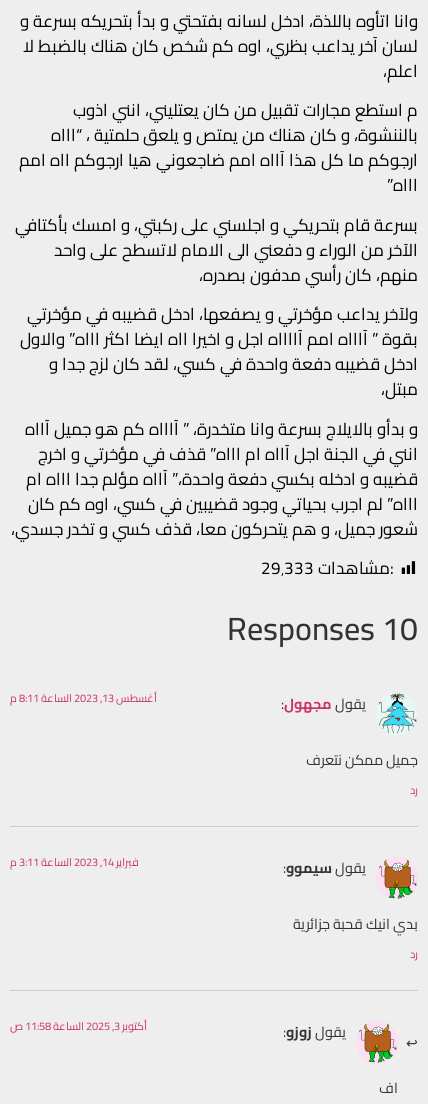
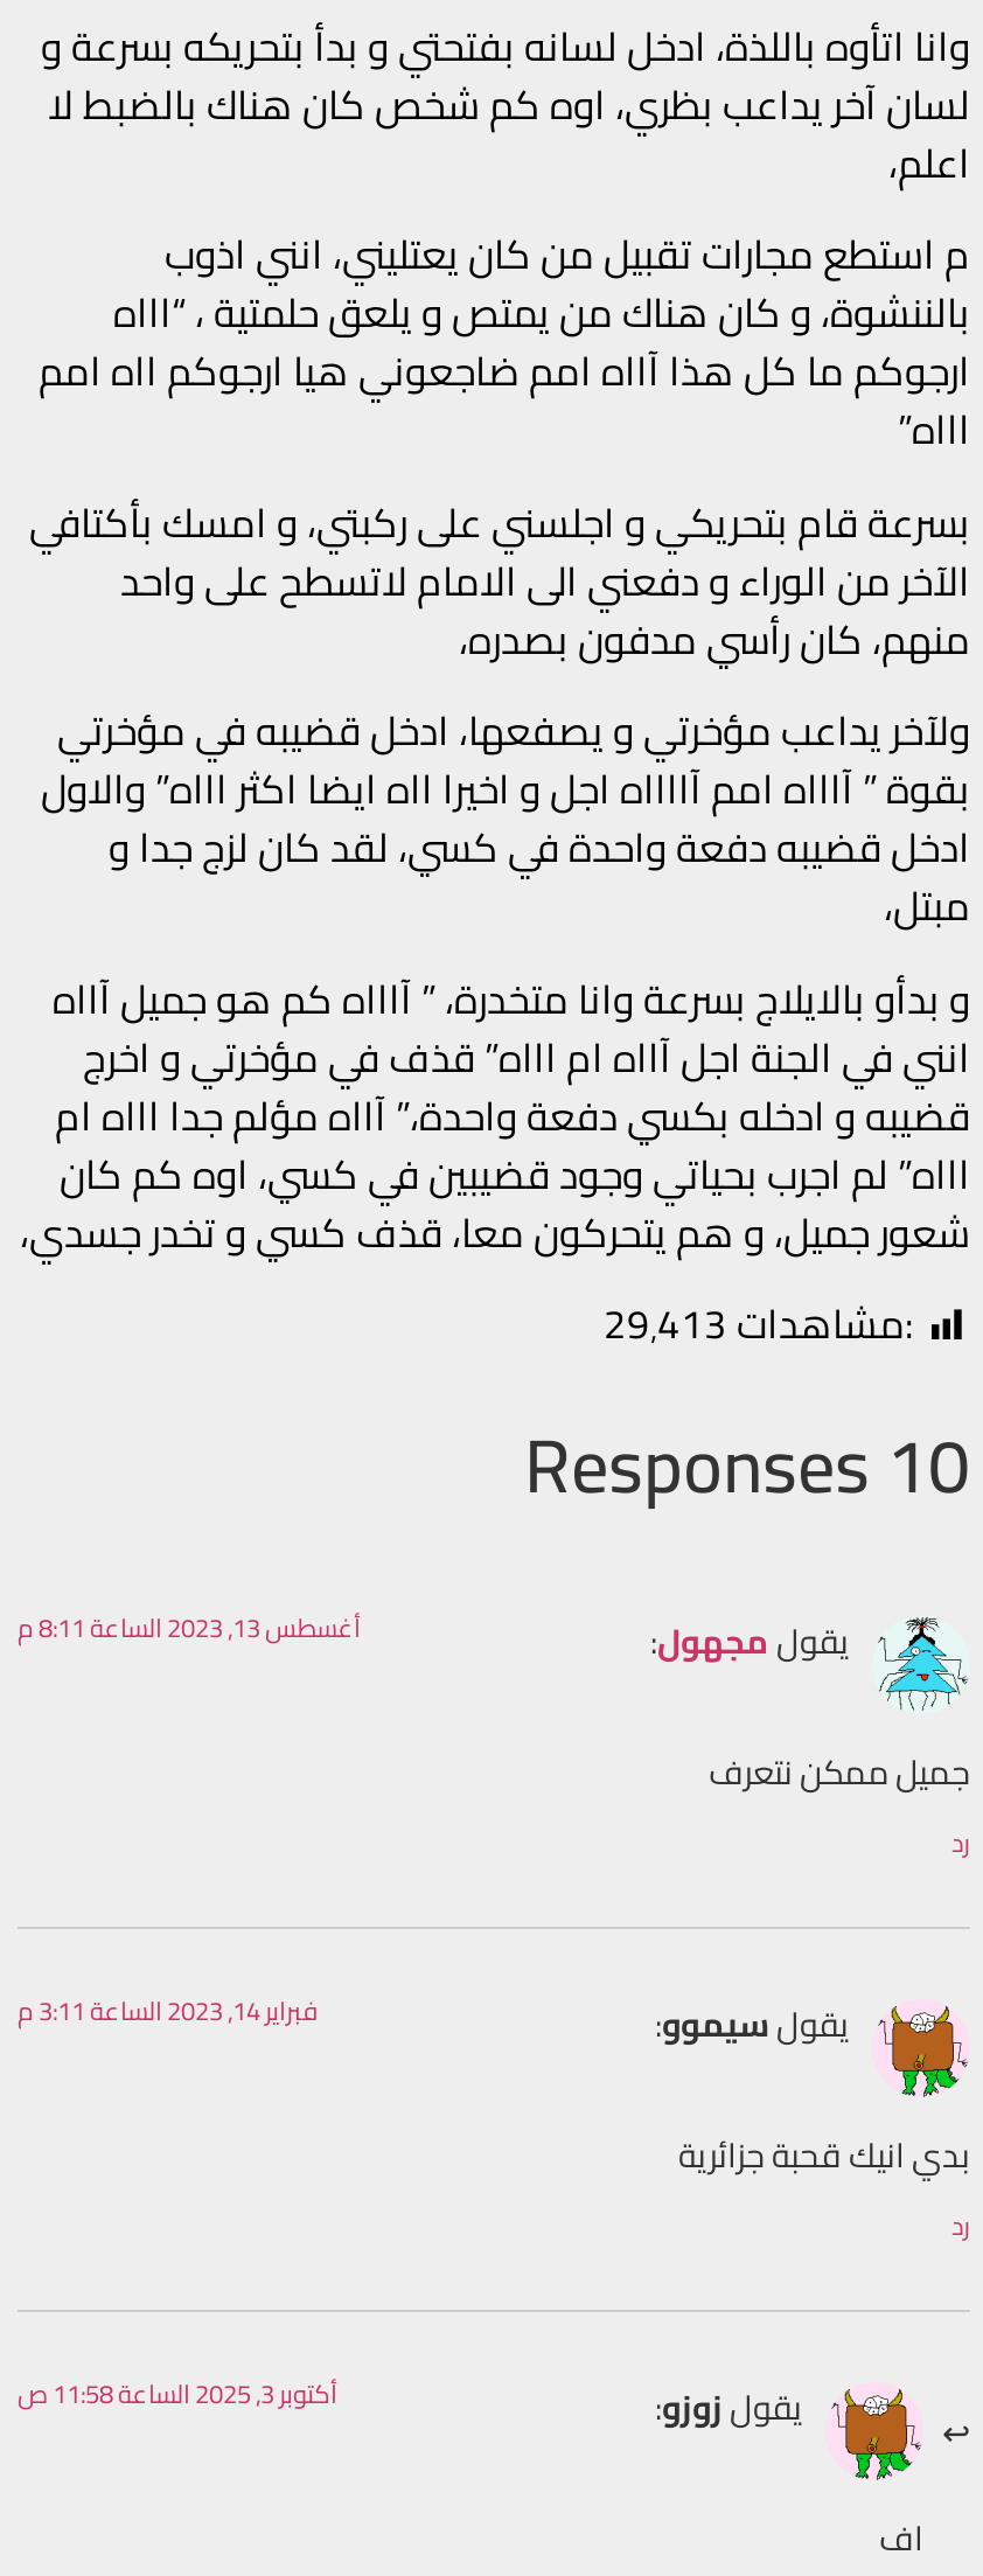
- :مشاهدات 29٬333
+ :مشاهدات 29٬413
